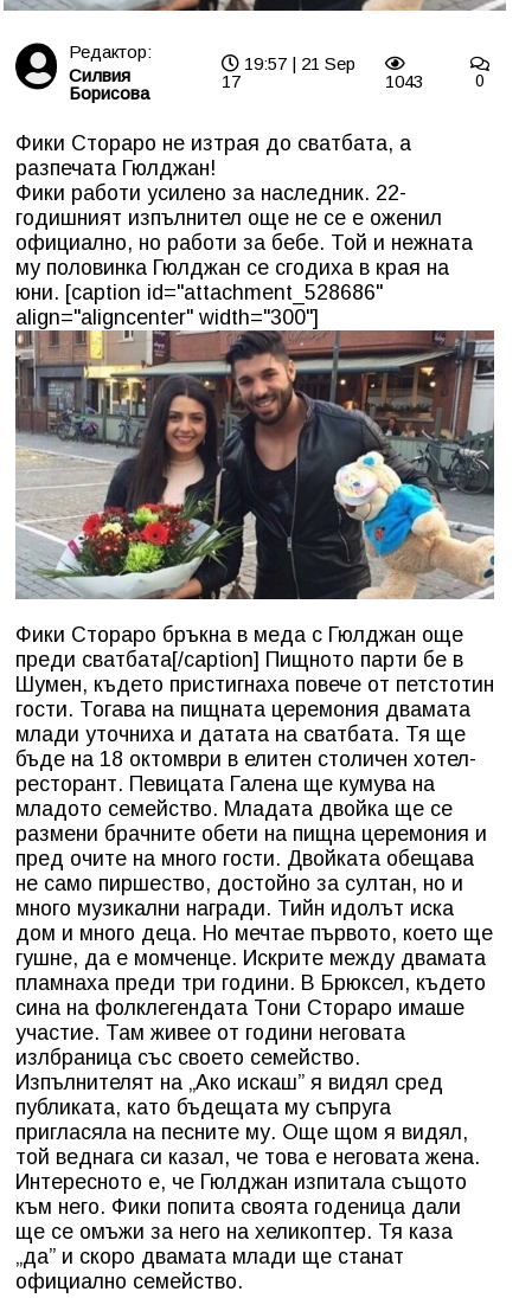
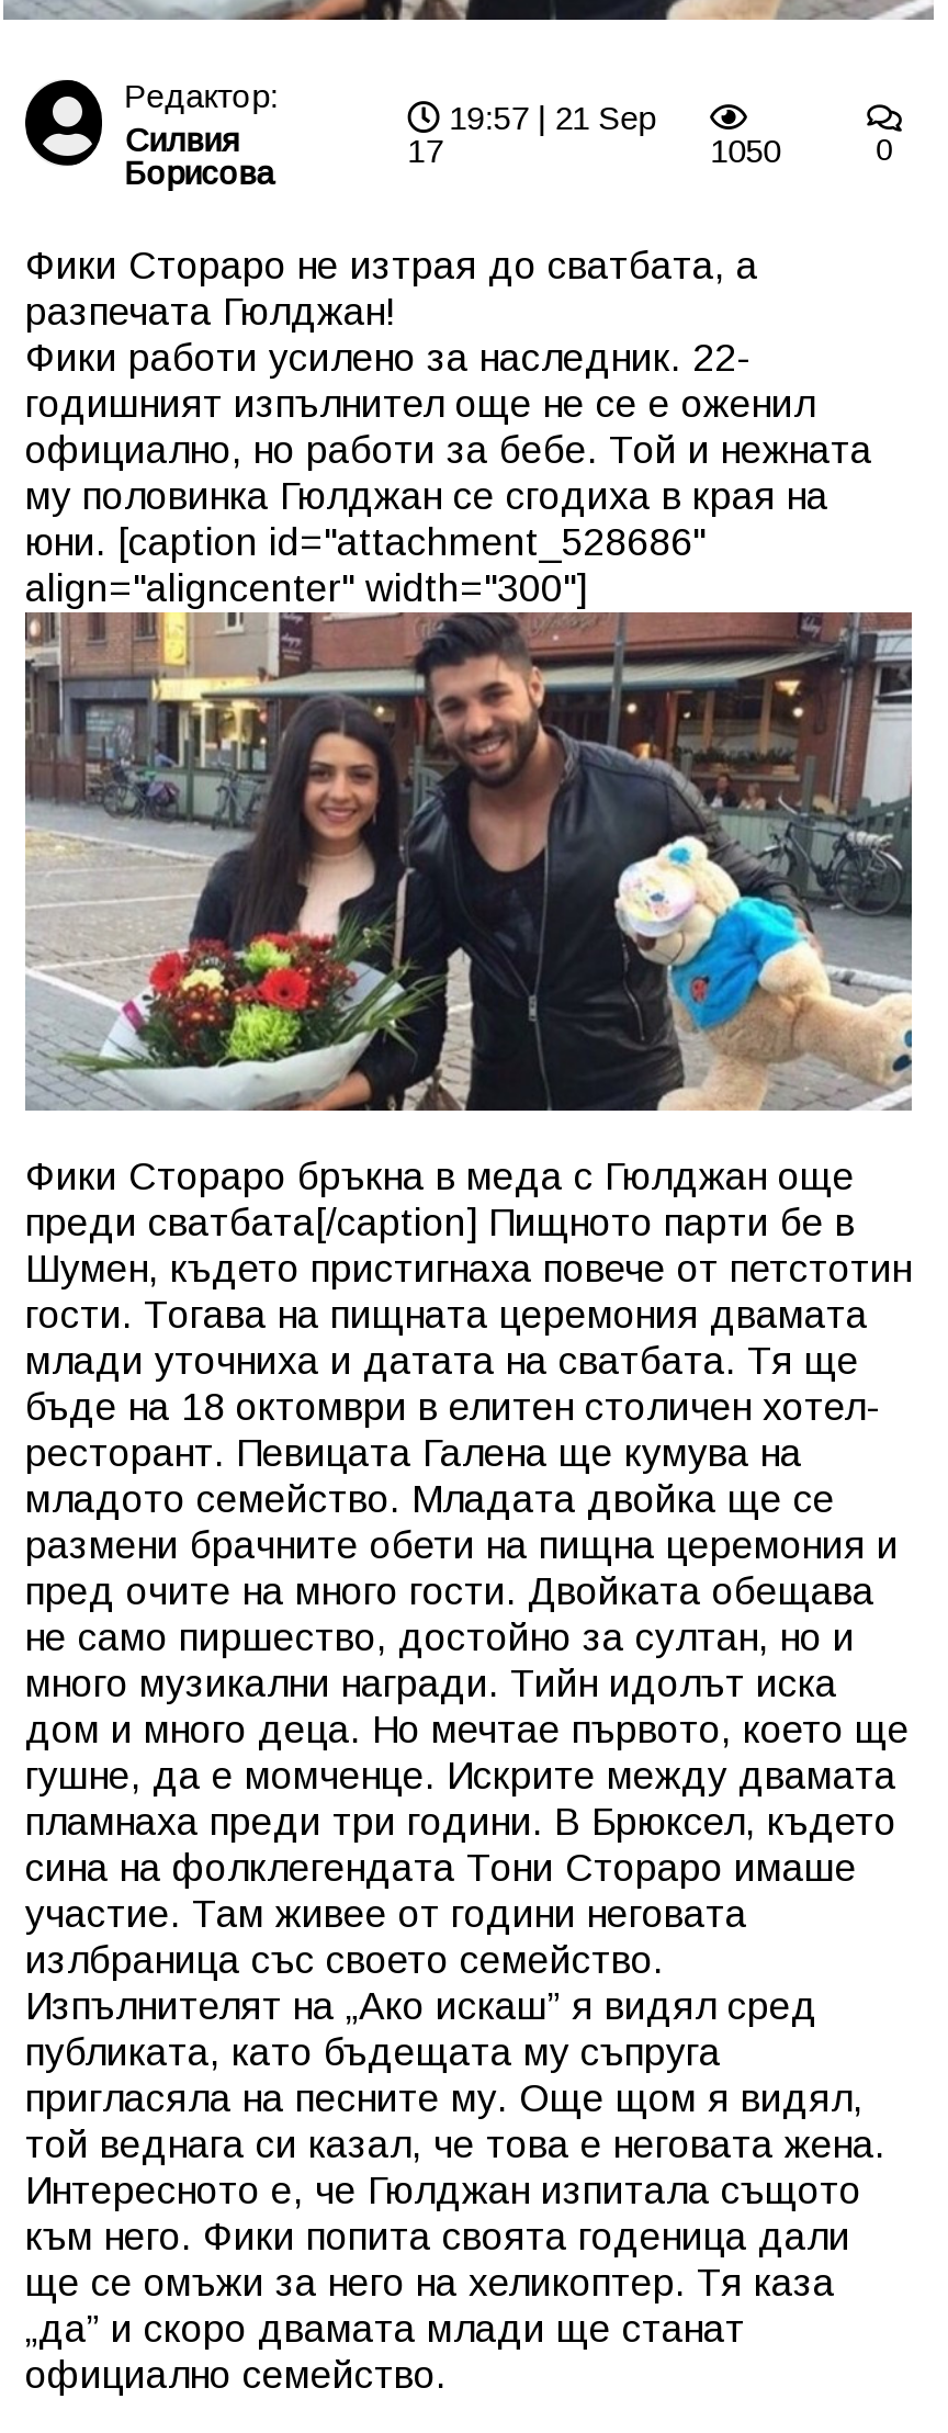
- 1043
+ 1050
